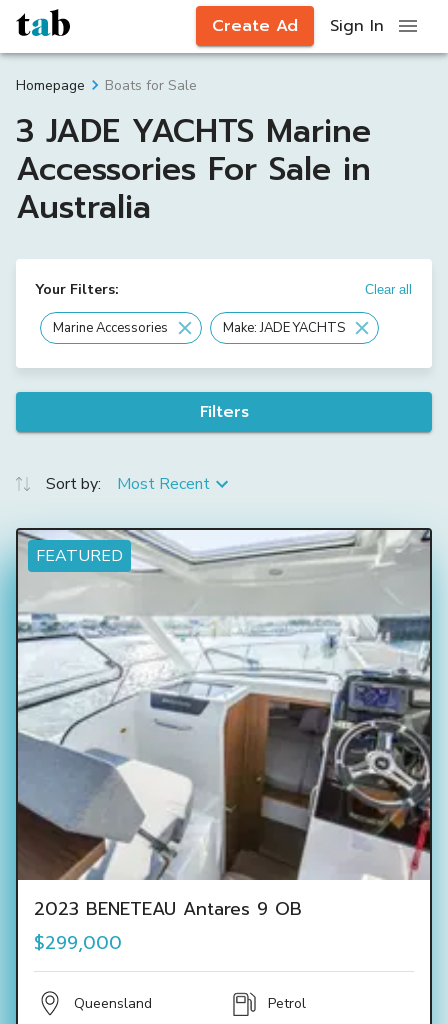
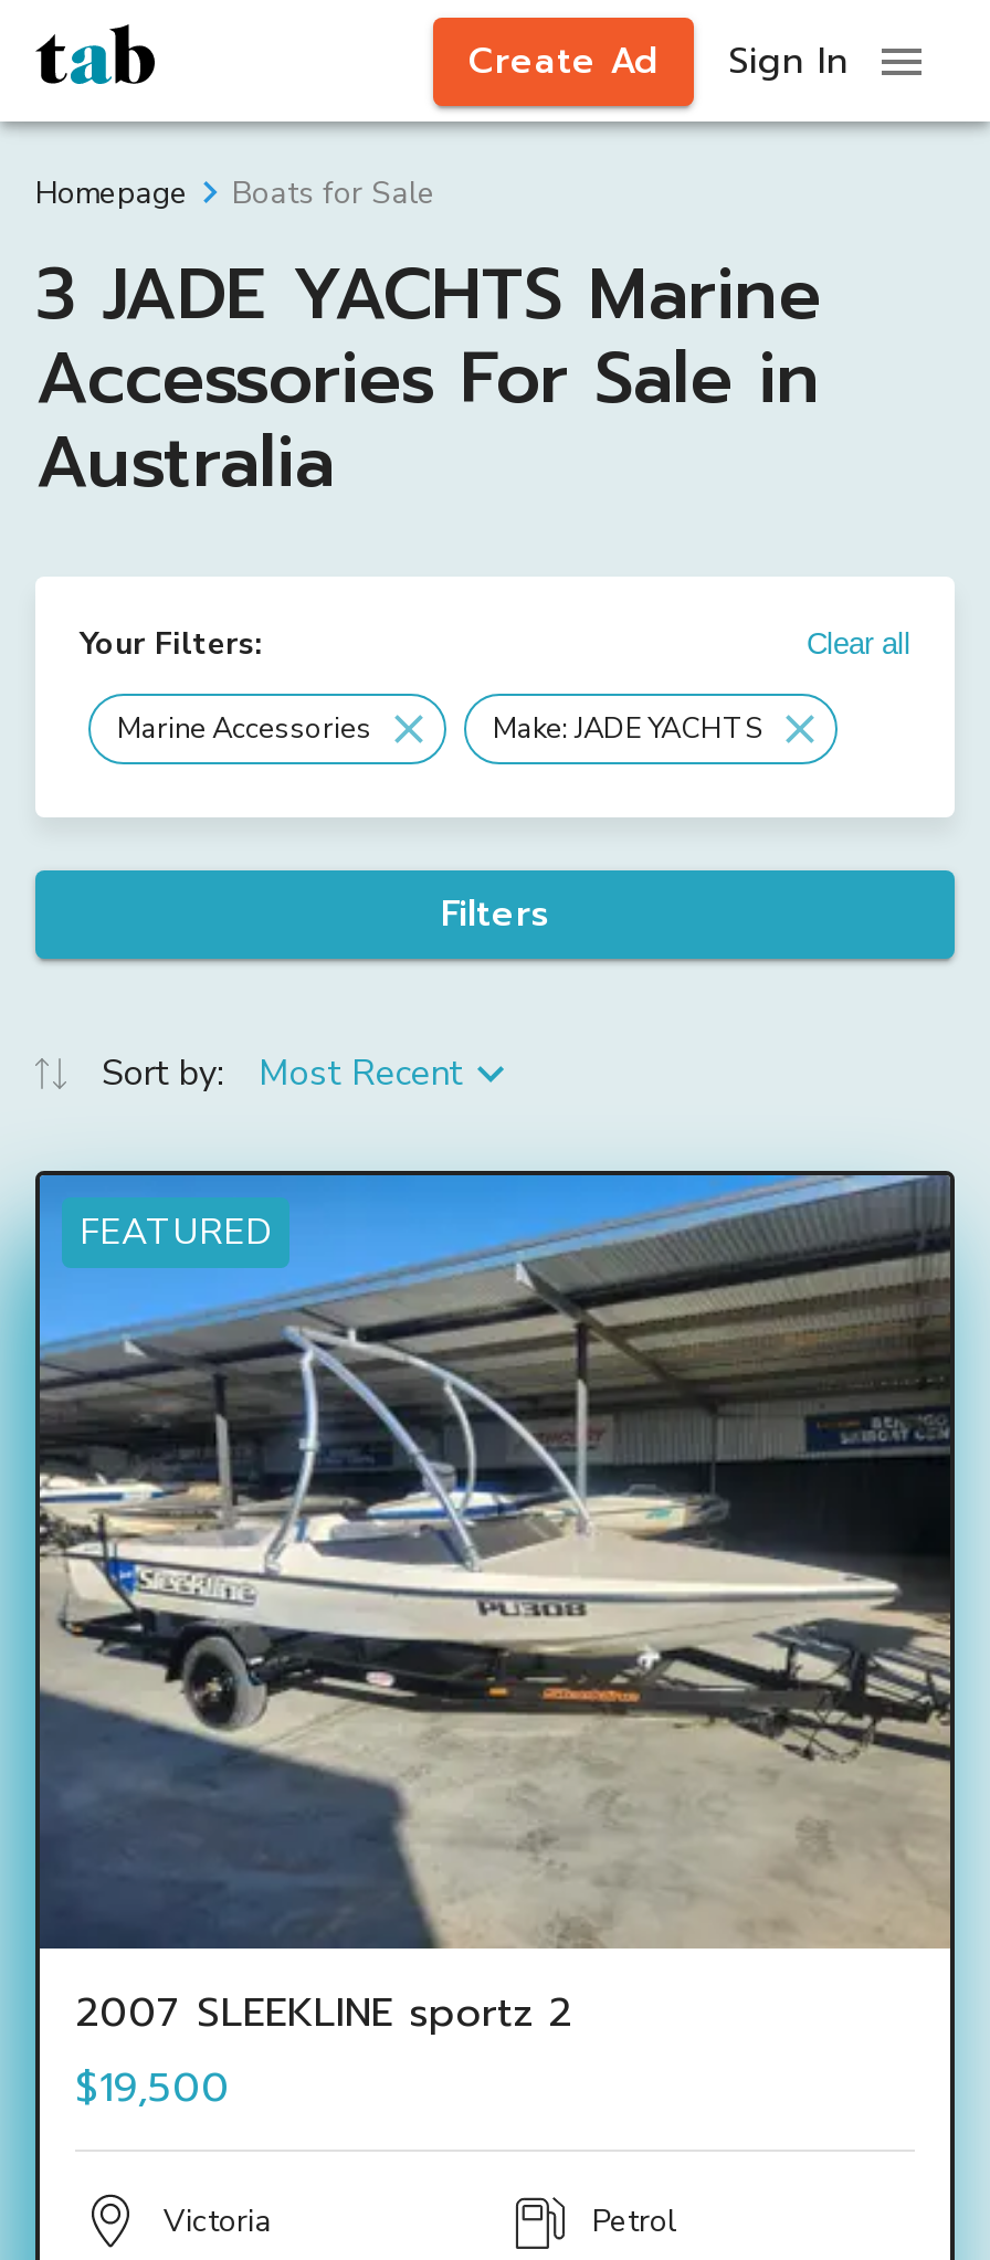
- [image]
- 2023 BENETEAU Antares 9 OB
- $299,000
+ [image]
+ 2007 SLEEKLINE sportz 2
+ $19,500

- Queensland
+ Victoria
